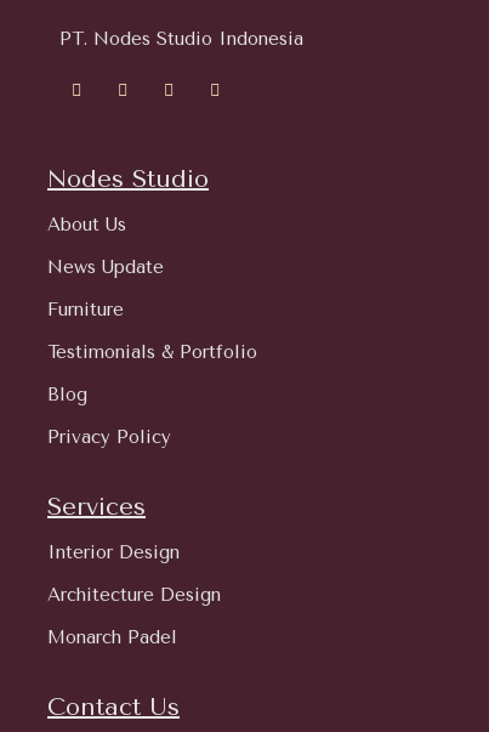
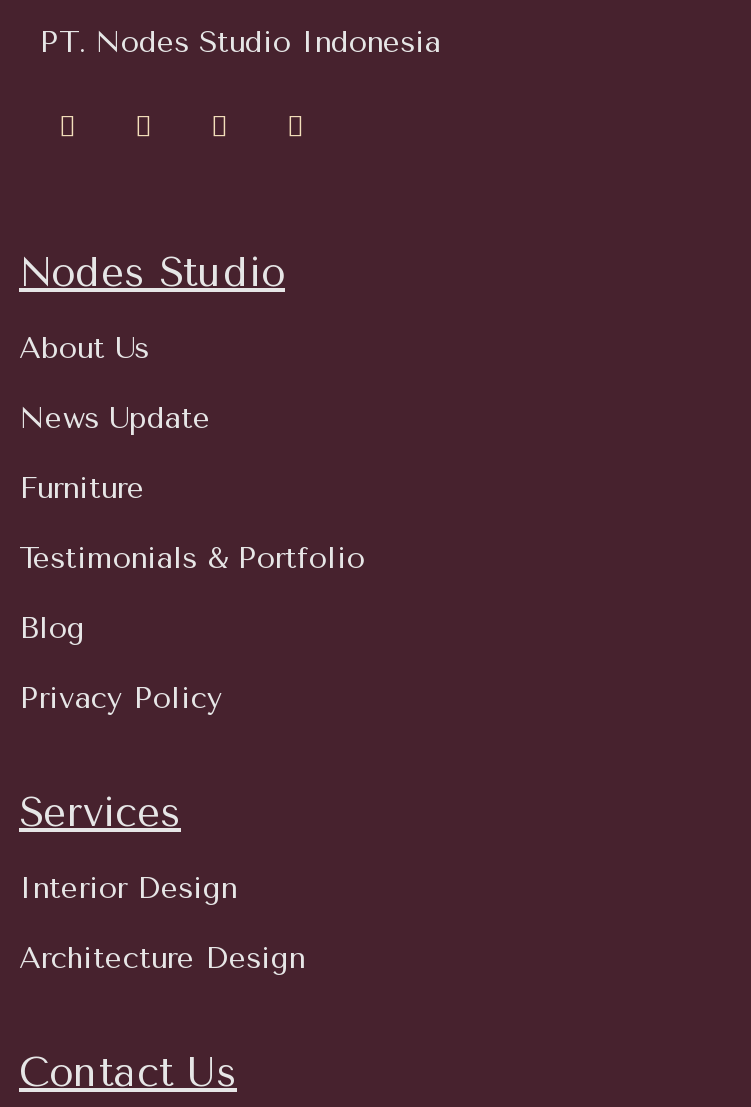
- Monarch Padel
